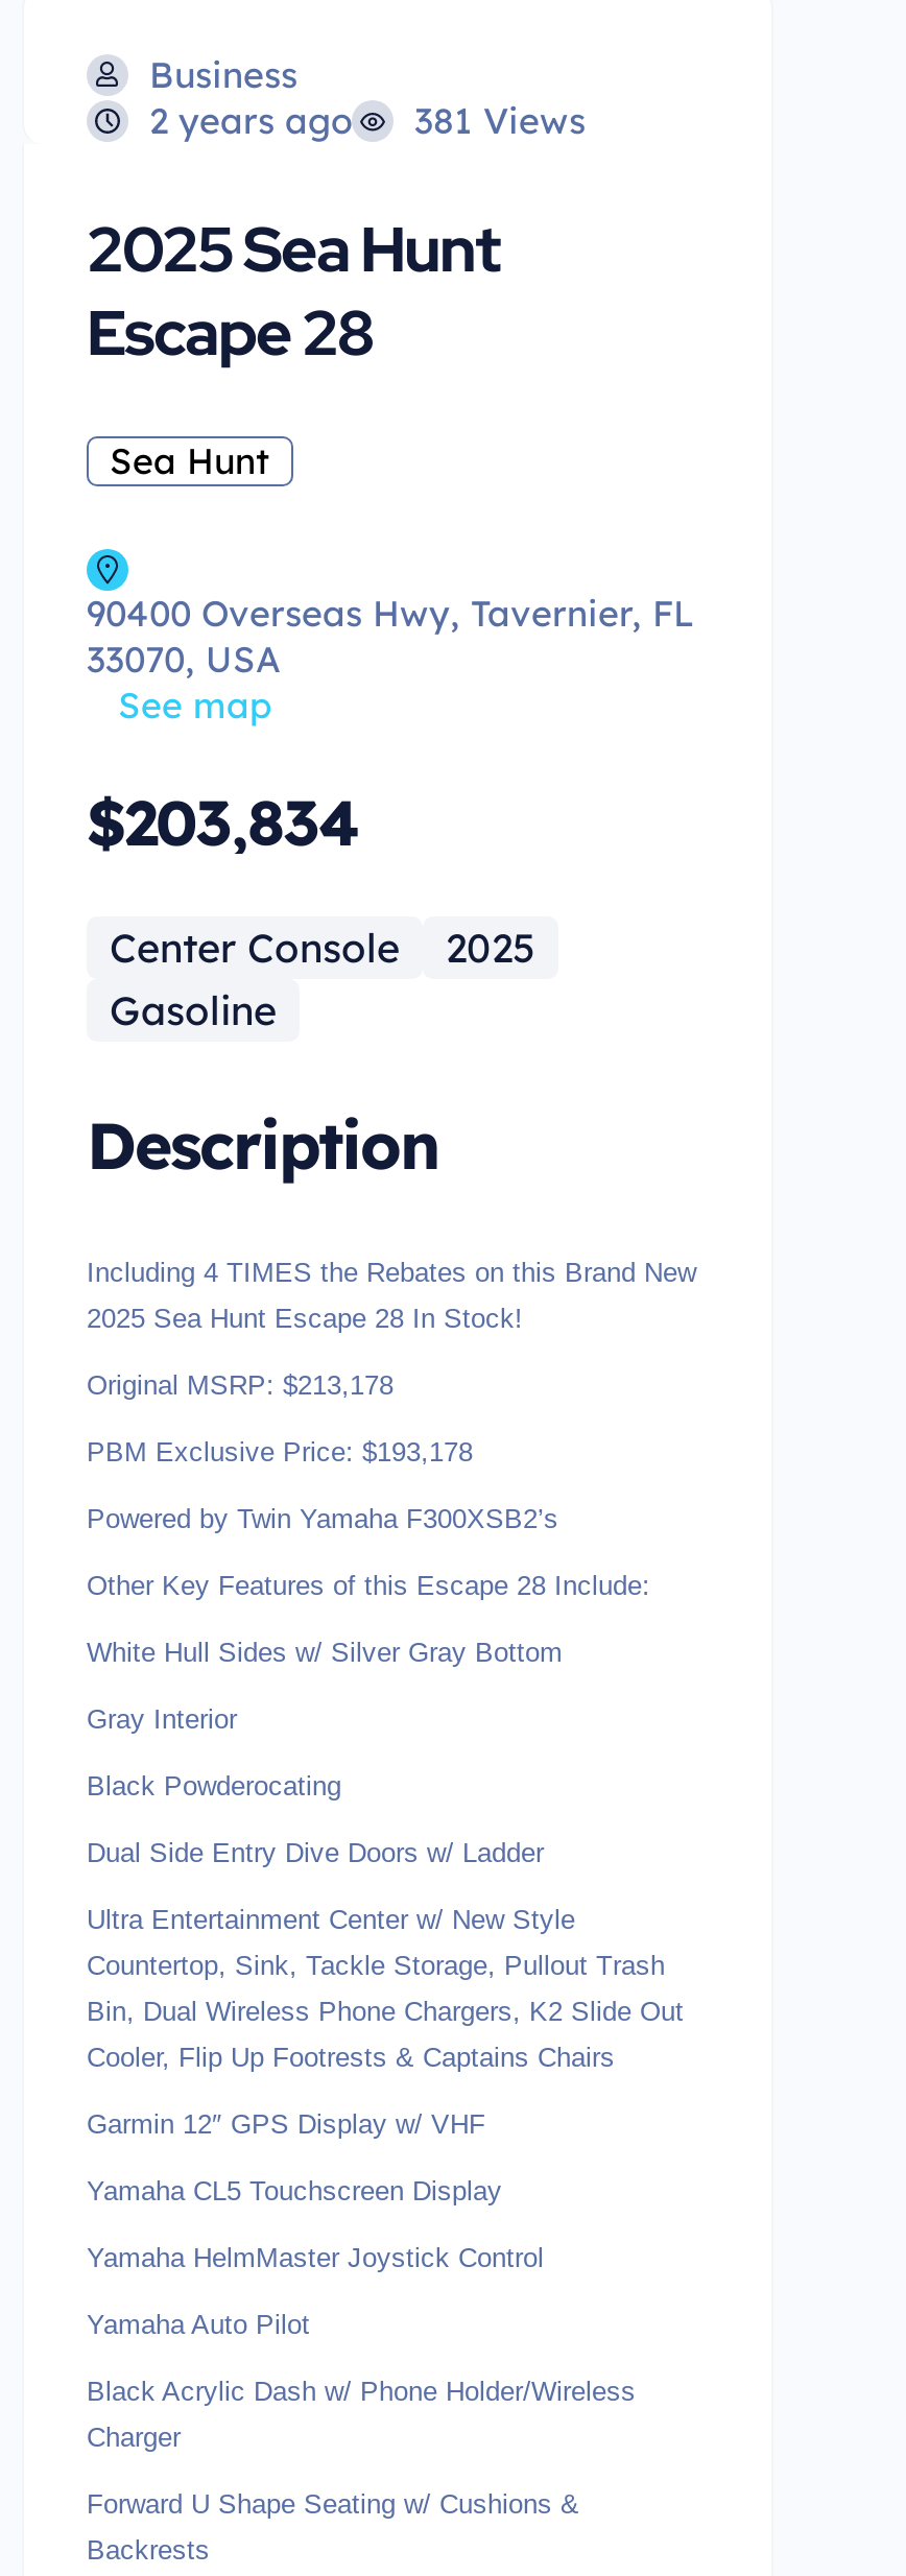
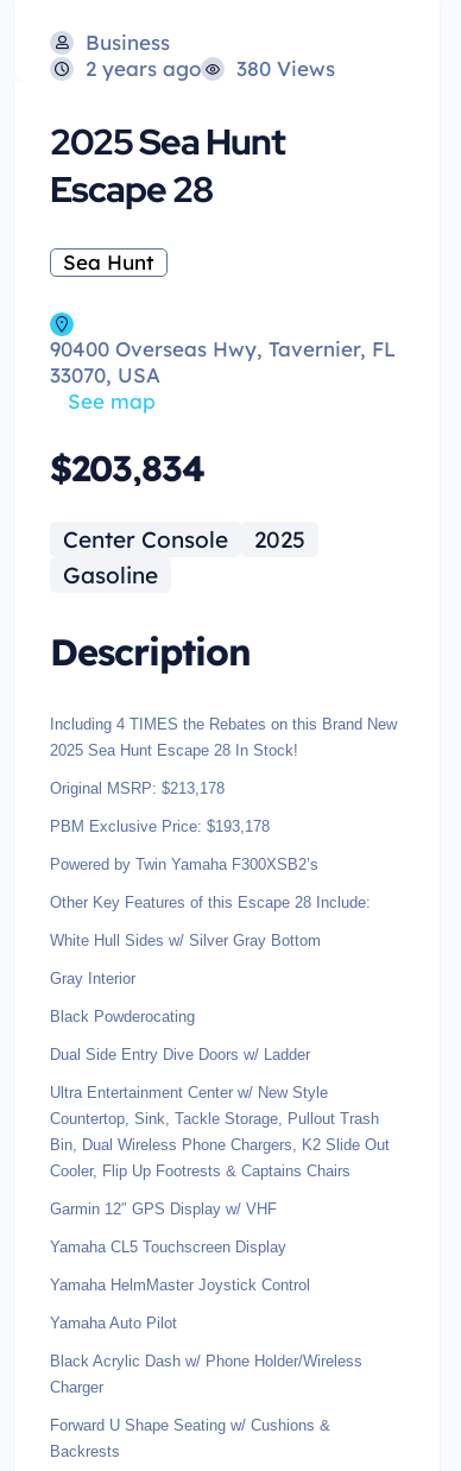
- 2 years ago 381 Views
+ 2 years ago 380 Views
